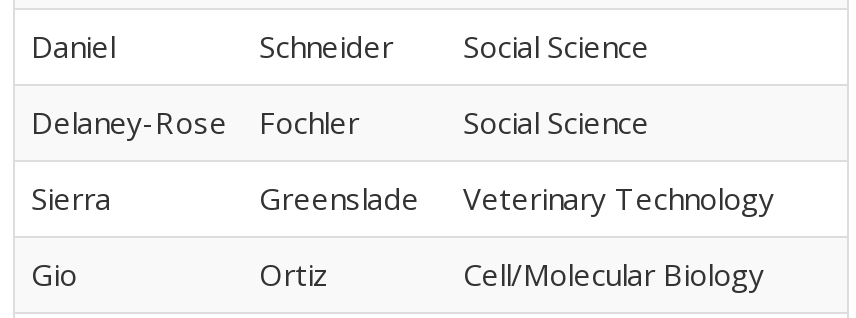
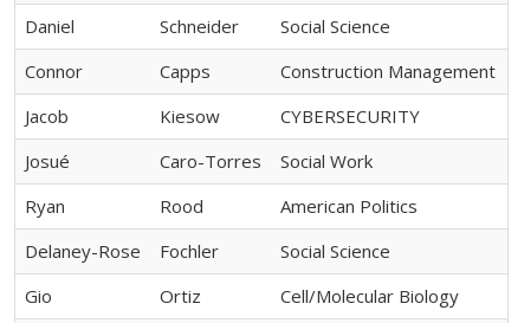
+ Connor
+ Capps
+ Construction Management
+ Jacob
+ Kiesow
+ CYBERSECURITY
+ Josué
+ Caro-Torres
+ Social Work
+ Ryan
+ Rood
+ American Politics

moved down: Delaney-Rose | Fochler | Social Science

- Sierra
- Greenslade
- Veterinary Technology
